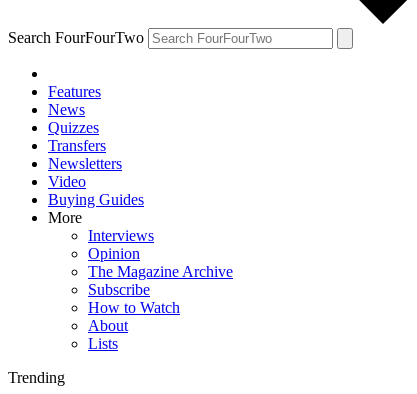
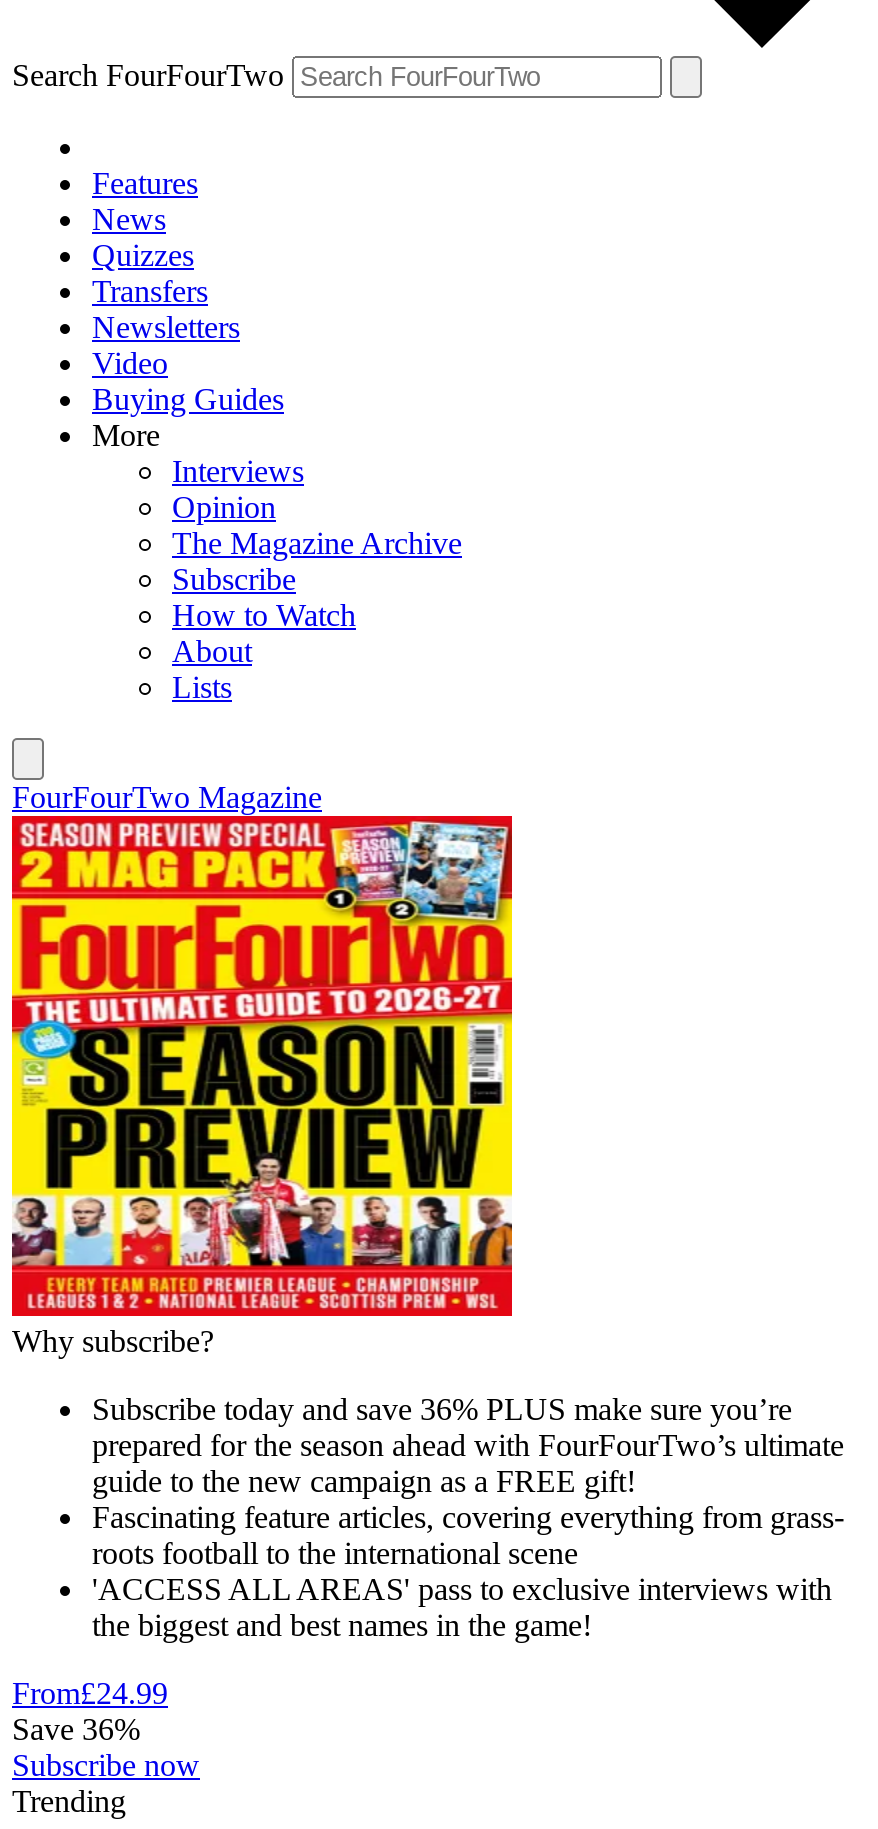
+ [image]
+ Why subscribe?
+ Subscribe today and save 36% PLUS make sure you’re
+ prepared for the season ahead with FourFourTwo’s ultimate
+ guide to the new campaign as a FREE gift!
+ Fascinating feature articles, covering everything from grass-
+ roots football to the international scene
+ 'ACCESS ALL AREAS' pass to exclusive interviews with
+ the biggest and best names in the game!
+ From£24.99
+ Save 36%
+ Subscribe now

+ FourFourTwo Magazine
